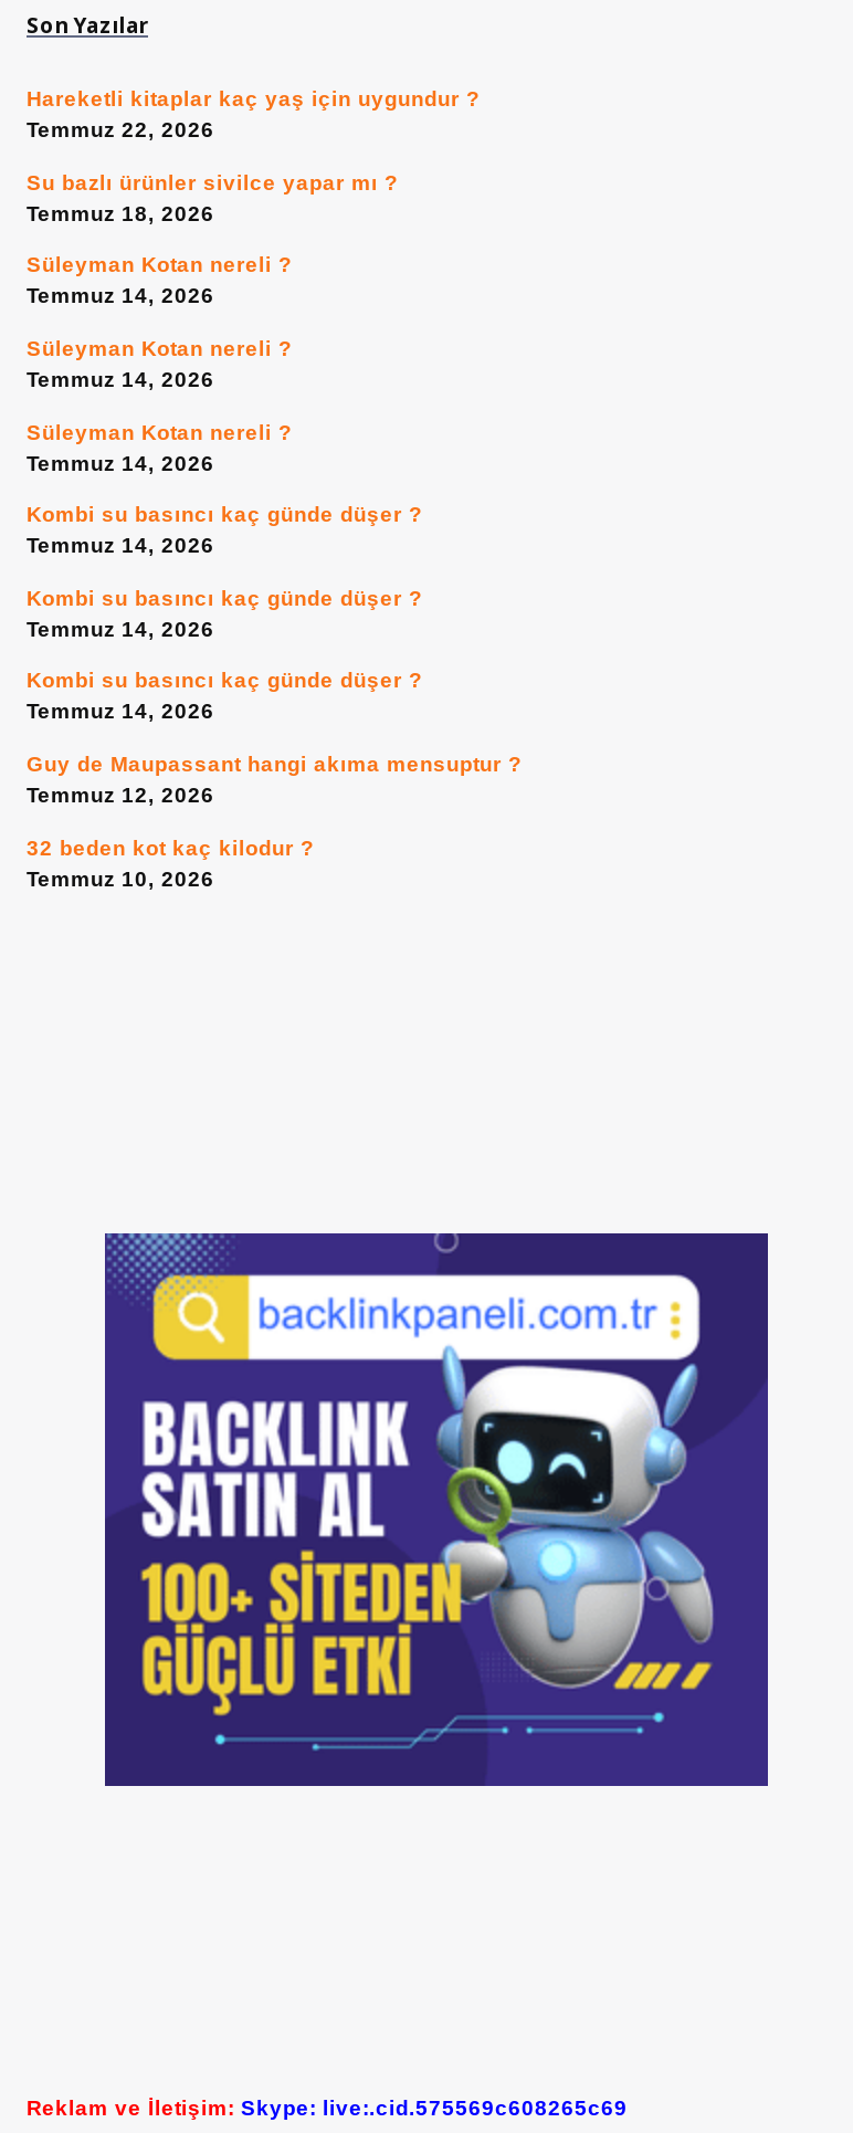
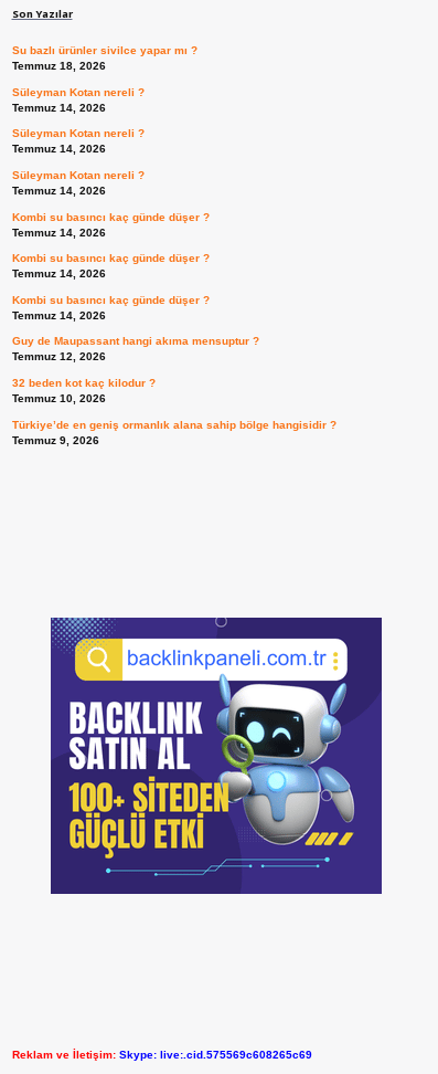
- Hareketli kitaplar kaç yaş için uygundur ?
- Temmuz 22, 2026

moved up: Su bazlı ürünler sivilce yapar mı ? | Temmuz 18, 2026 | Süleyman Kotan nereli ? | ... | 32 beden kot kaç kilodur ? | Temmuz 10, 2026

+ Türkiye’de en geniş ormanlık alana sahip bölge hangisidir ?
+ Temmuz 9, 2026
